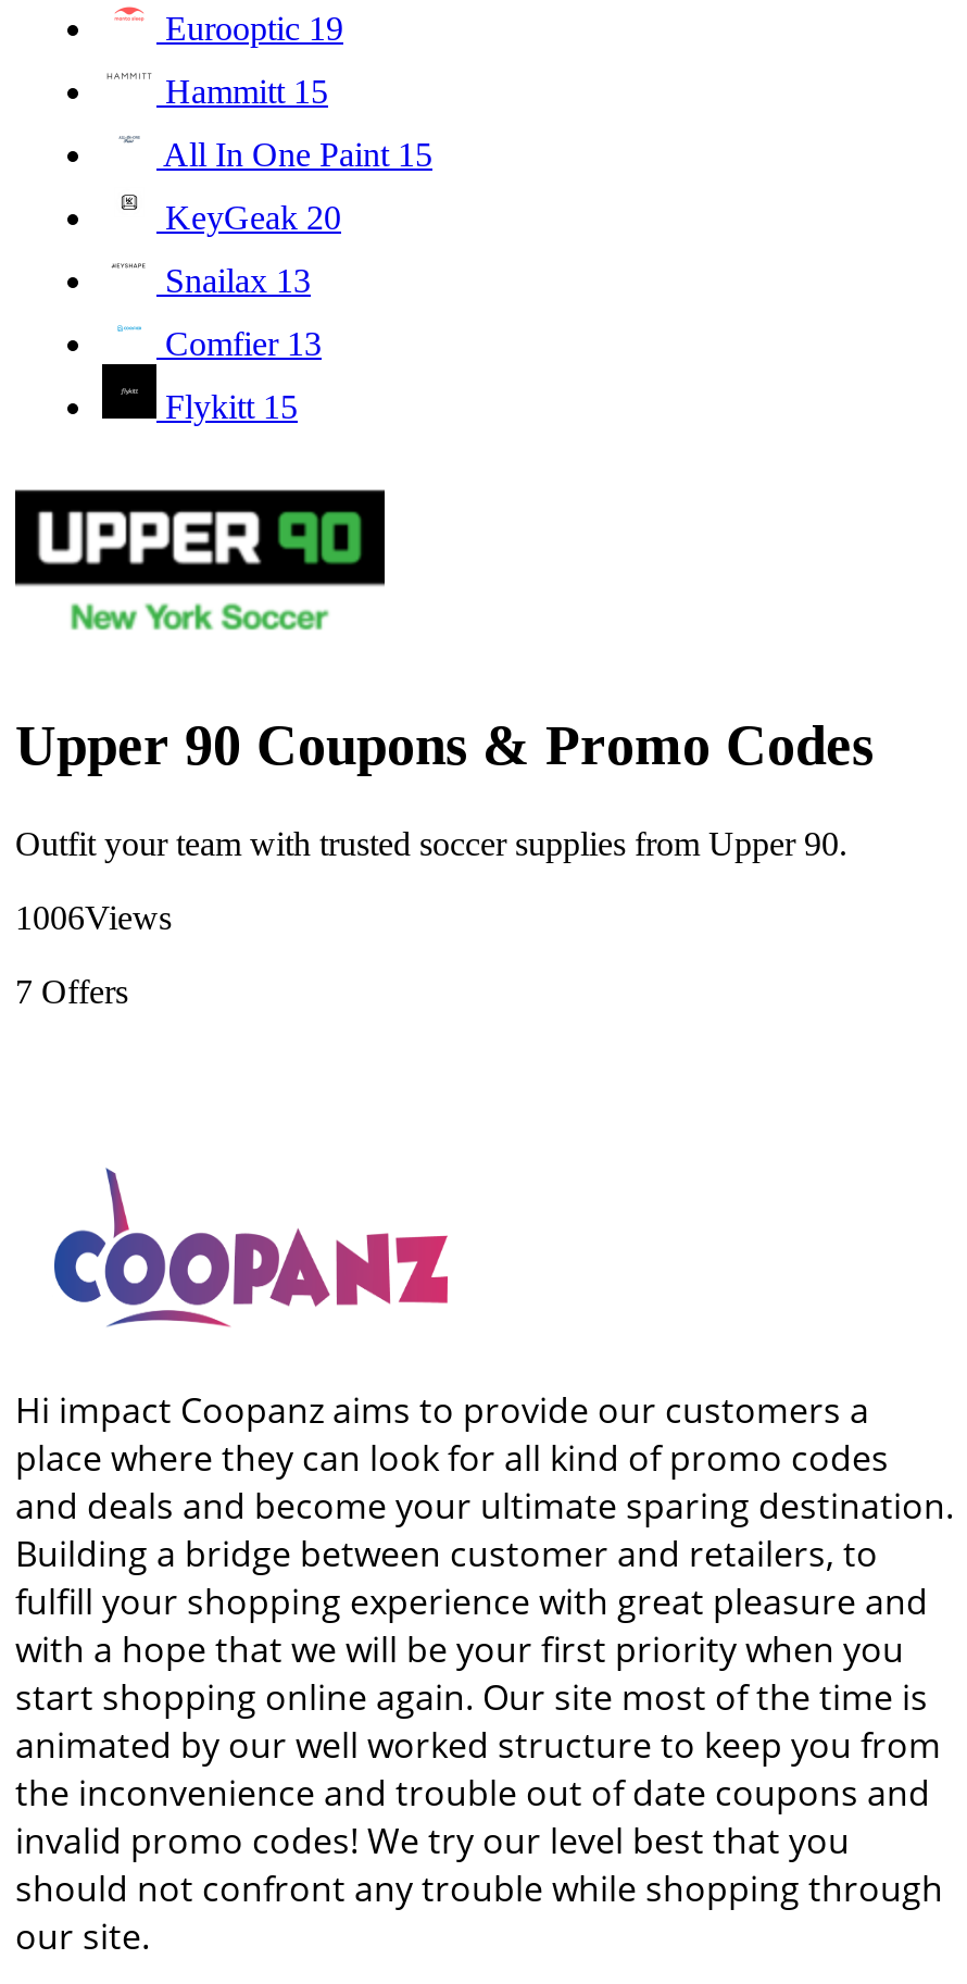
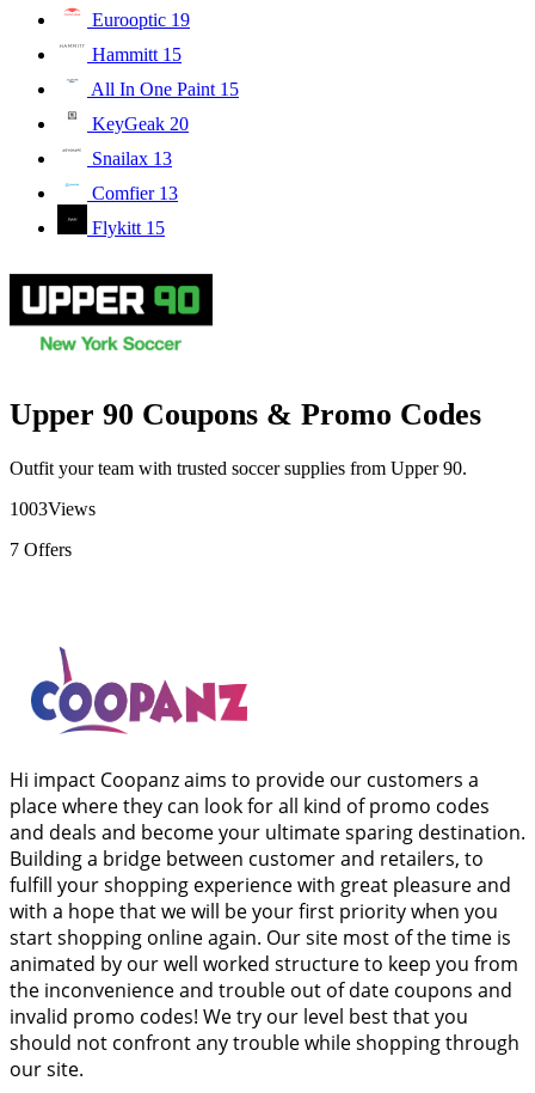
- 1006Views
+ 1003Views
